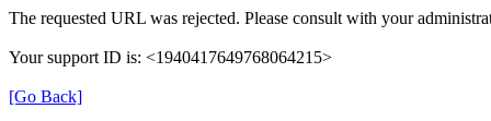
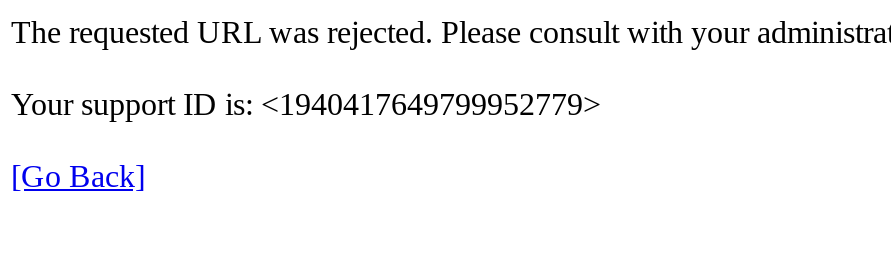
- Your support ID is: <1940417649768064215>
+ Your support ID is: <1940417649799952779>
